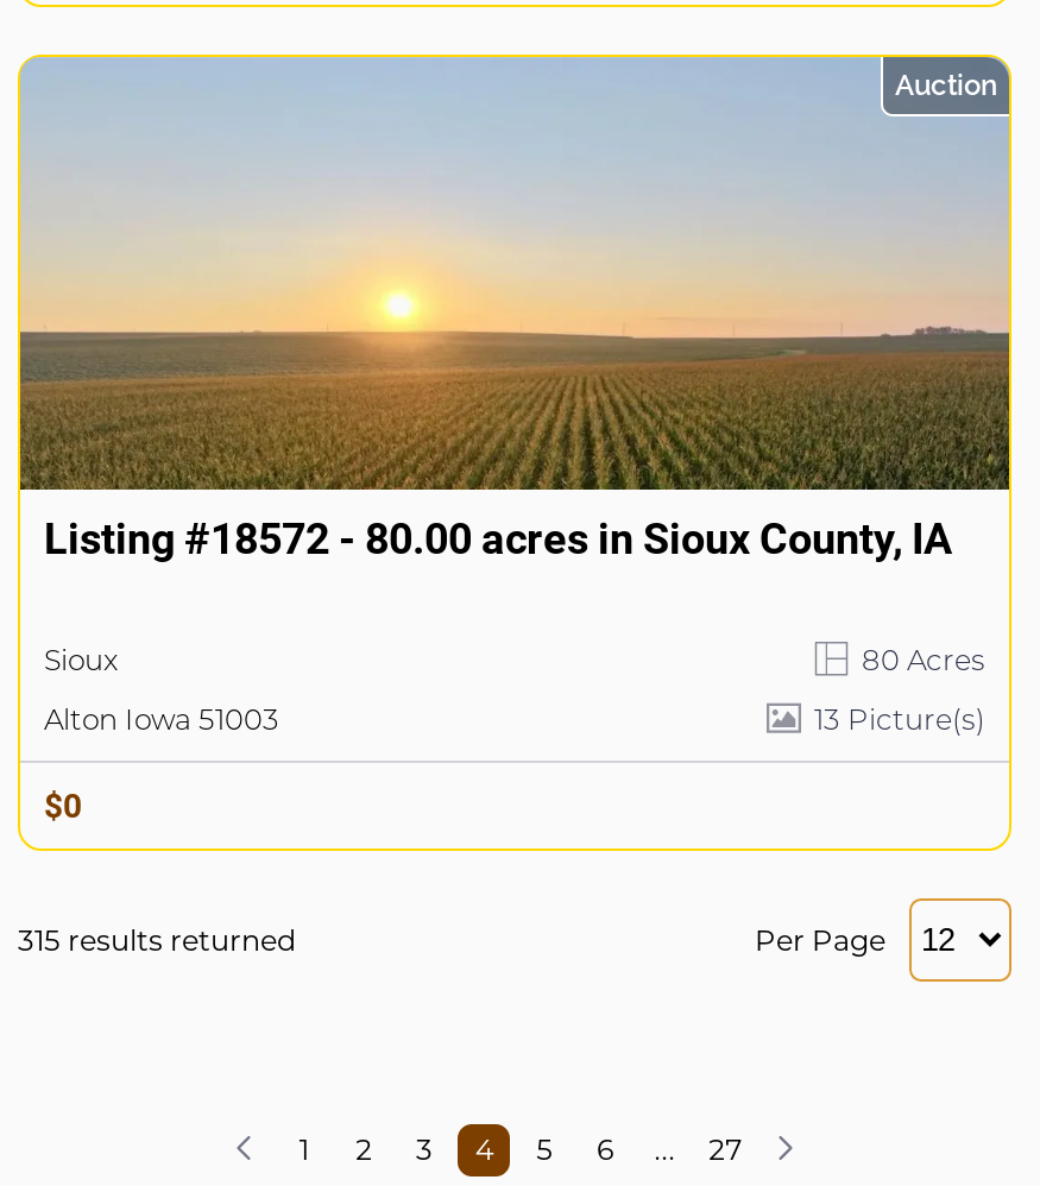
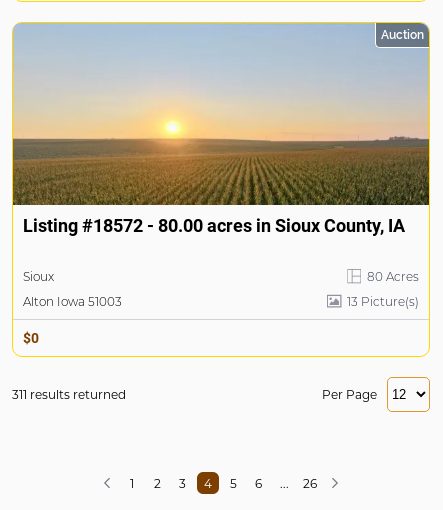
- 315 results returned
+ 311 results returned

- 27
+ 26
